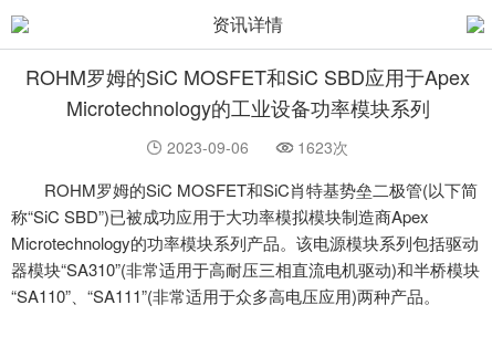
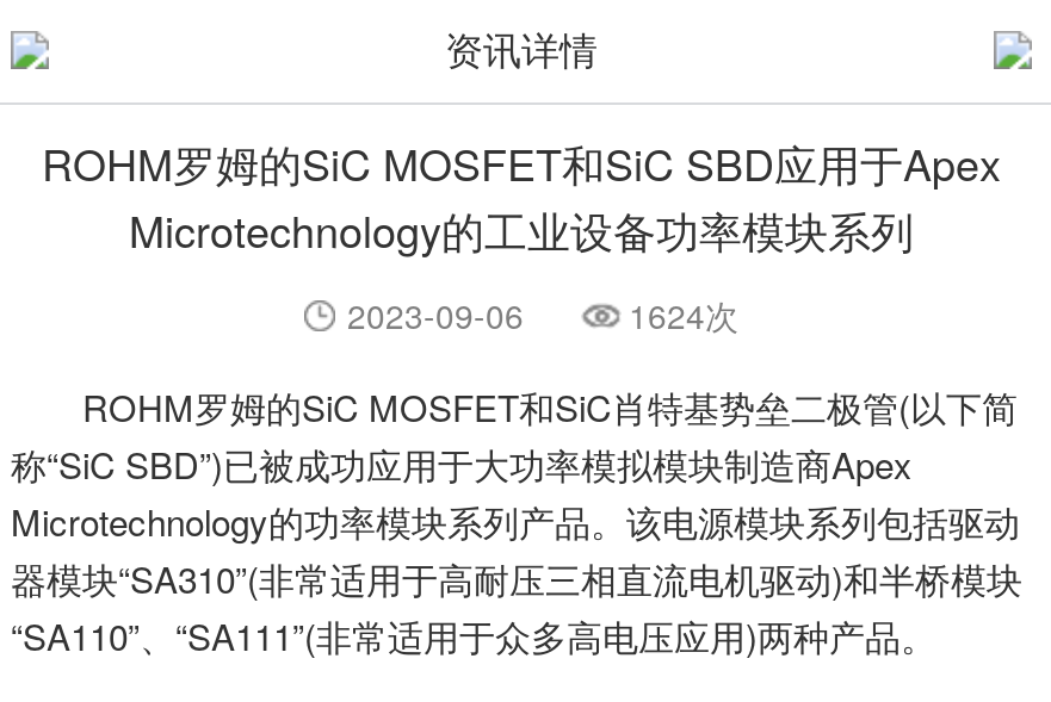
- 1623次
+ 1624次
